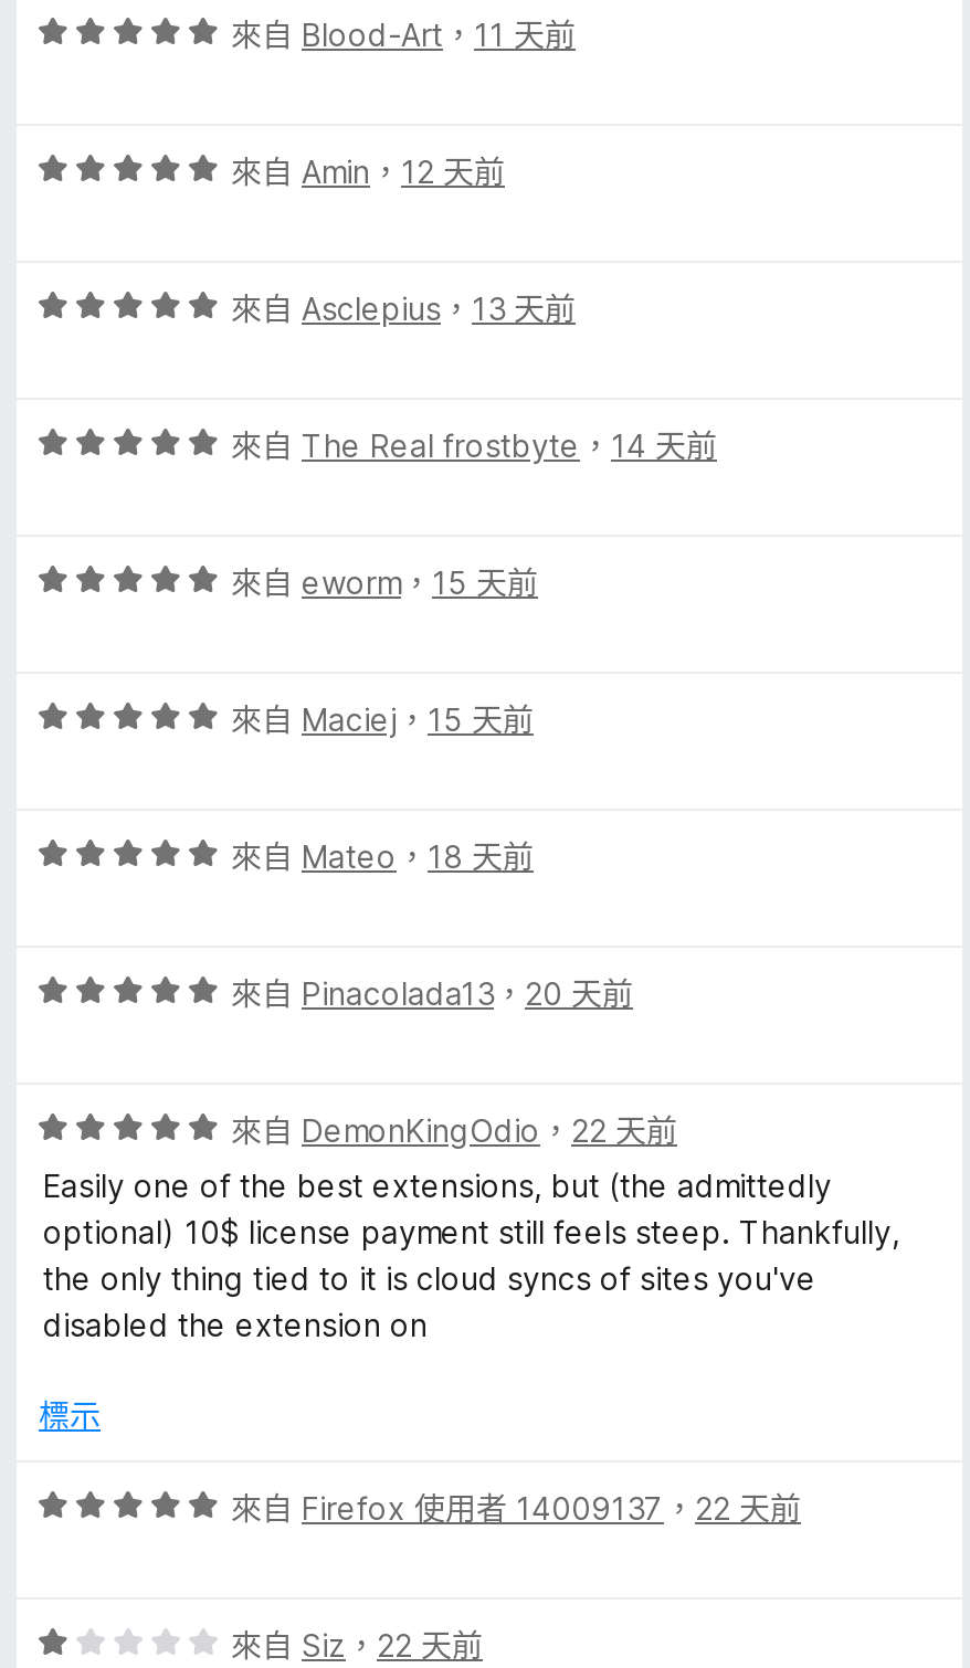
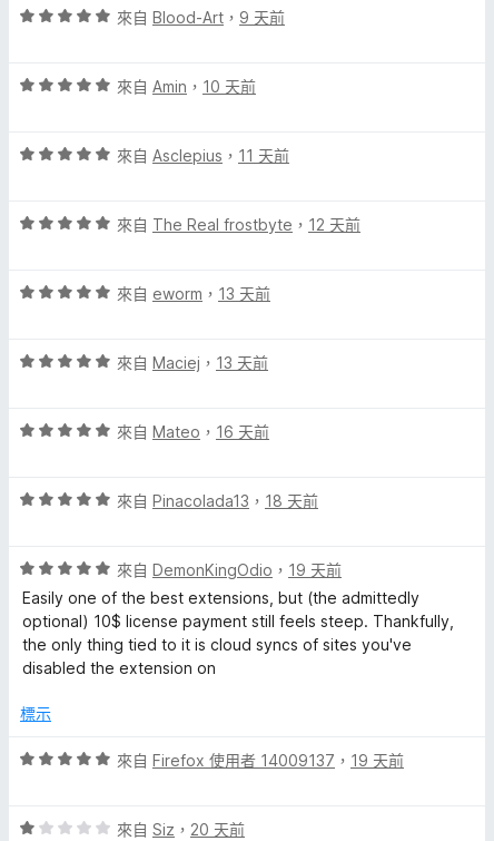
- 來自Blood-Art，11 天前
+ 來自Blood-Art，9 天前

- 來自Amin，12 天前
+ 來自Amin，10 天前

- 來自Asclepius，13 天前
+ 來自Asclepius，11 天前

- 來自The Real frostbyte，14 天前
+ 來自The Real frostbyte，12 天前

- 來自eworm，15 天前
+ 來自eworm，13 天前

- 來自Maciej，15 天前
+ 來自Maciej，13 天前

- 來自Mateo，18 天前
+ 來自Mateo，16 天前

- 來自Pinacolada13，20 天前
+ 來自Pinacolada13，18 天前

- 來自DemonKingOdio，22 天前
+ 來自DemonKingOdio，19 天前

- 來自Firefox 使用者 14009137，22 天前
+ 來自Firefox 使用者 14009137，19 天前

- 來自Siz，22 天前
+ 來自Siz，20 天前
